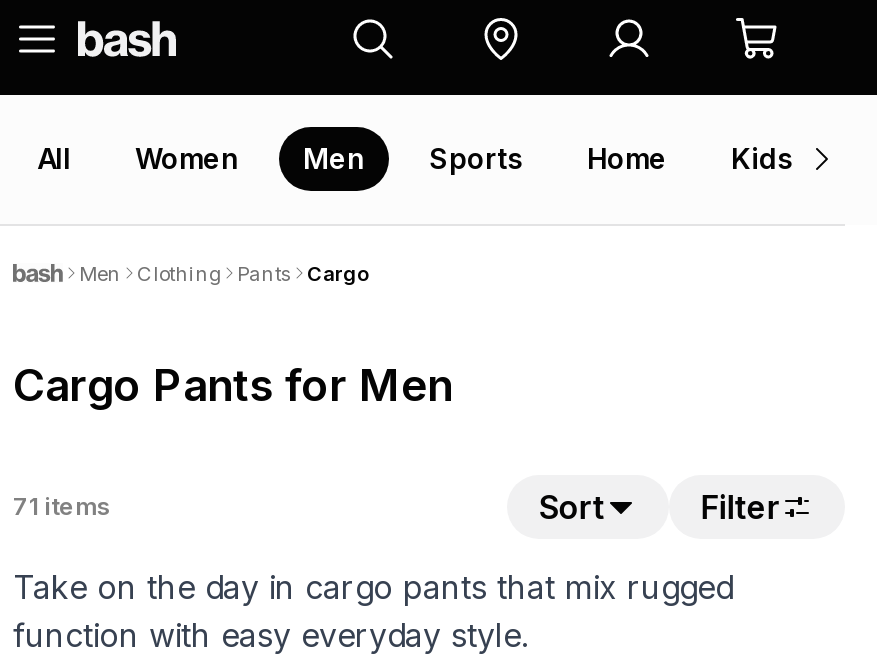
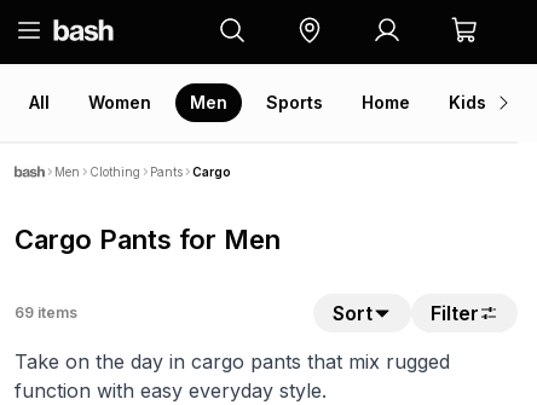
- 71 items
+ 69 items
